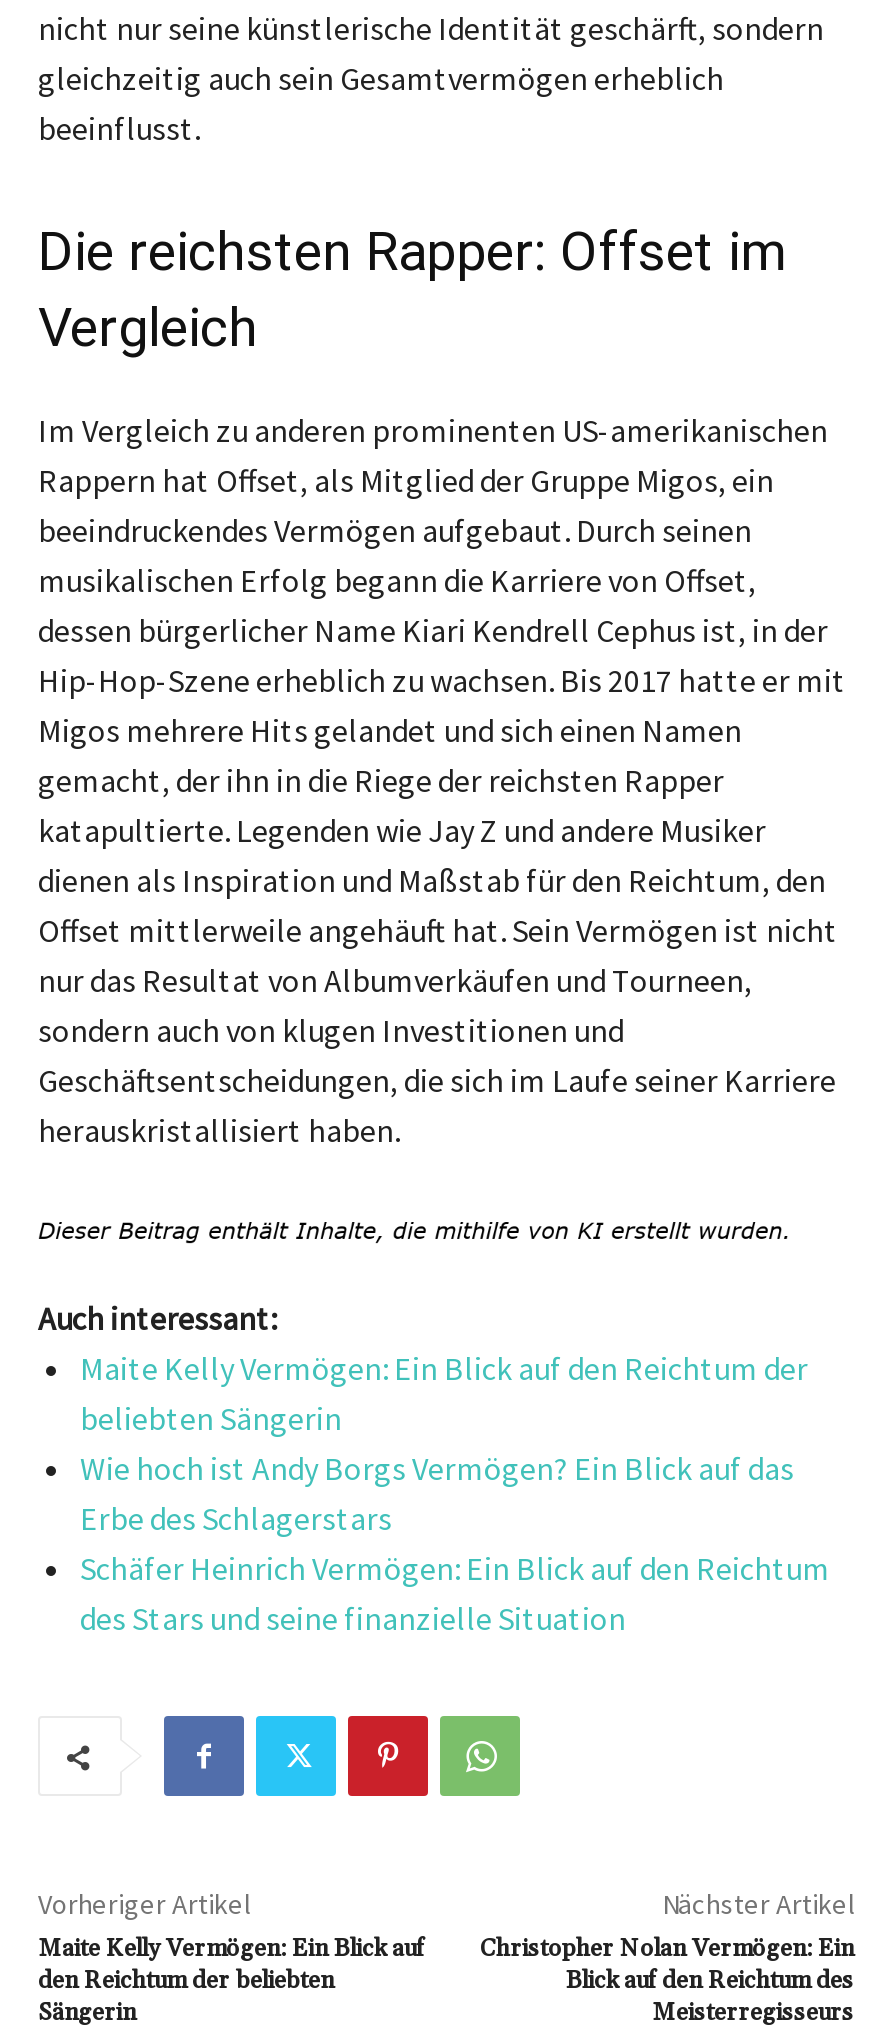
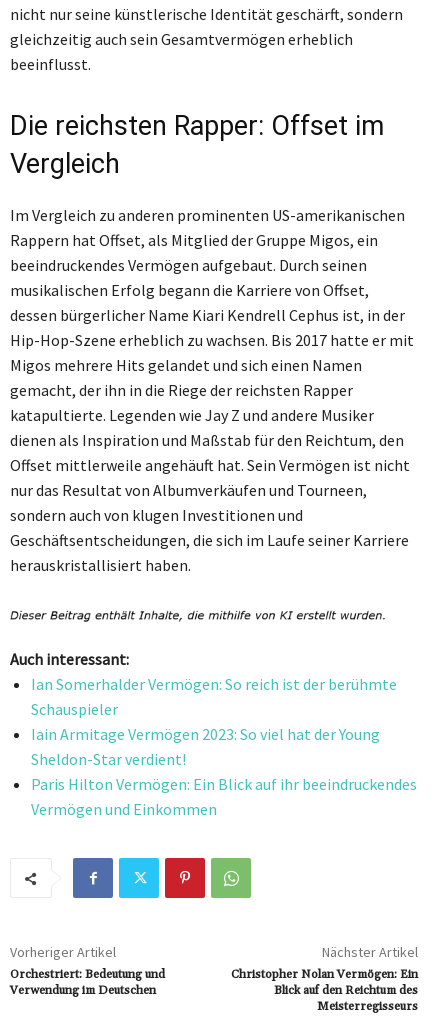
- Maite Kelly Vermögen: Ein Blick auf den Reichtum der
- beliebten Sängerin
- Wie hoch ist Andy Borgs Vermögen? Ein Blick auf das
- Erbe des Schlagerstars
- Schäfer Heinrich Vermögen: Ein Blick auf den Reichtum
- des Stars und seine finanzielle Situation
+ Ian Somerhalder Vermögen: So reich ist der berühmte
+ Schauspieler
+ Iain Armitage Vermögen 2023: So viel hat der Young
+ Sheldon-Star verdient!
+ Paris Hilton Vermögen: Ein Blick auf ihr beeindruckendes
+ Vermögen und Einkommen

- Maite Kelly Vermögen: Ein Blick auf
- den Reichtum der beliebten
- Sängerin
+ Orchestriert: Bedeutung und
+ Verwendung im Deutschen
